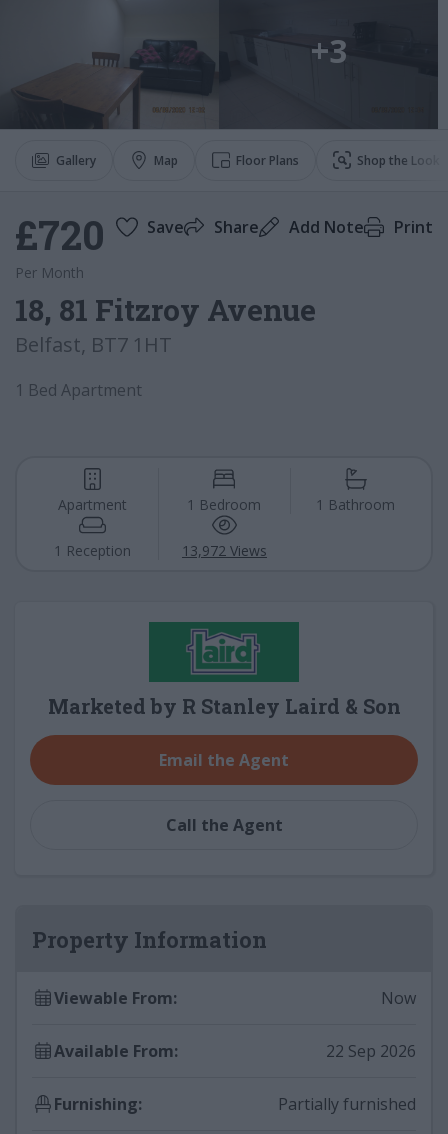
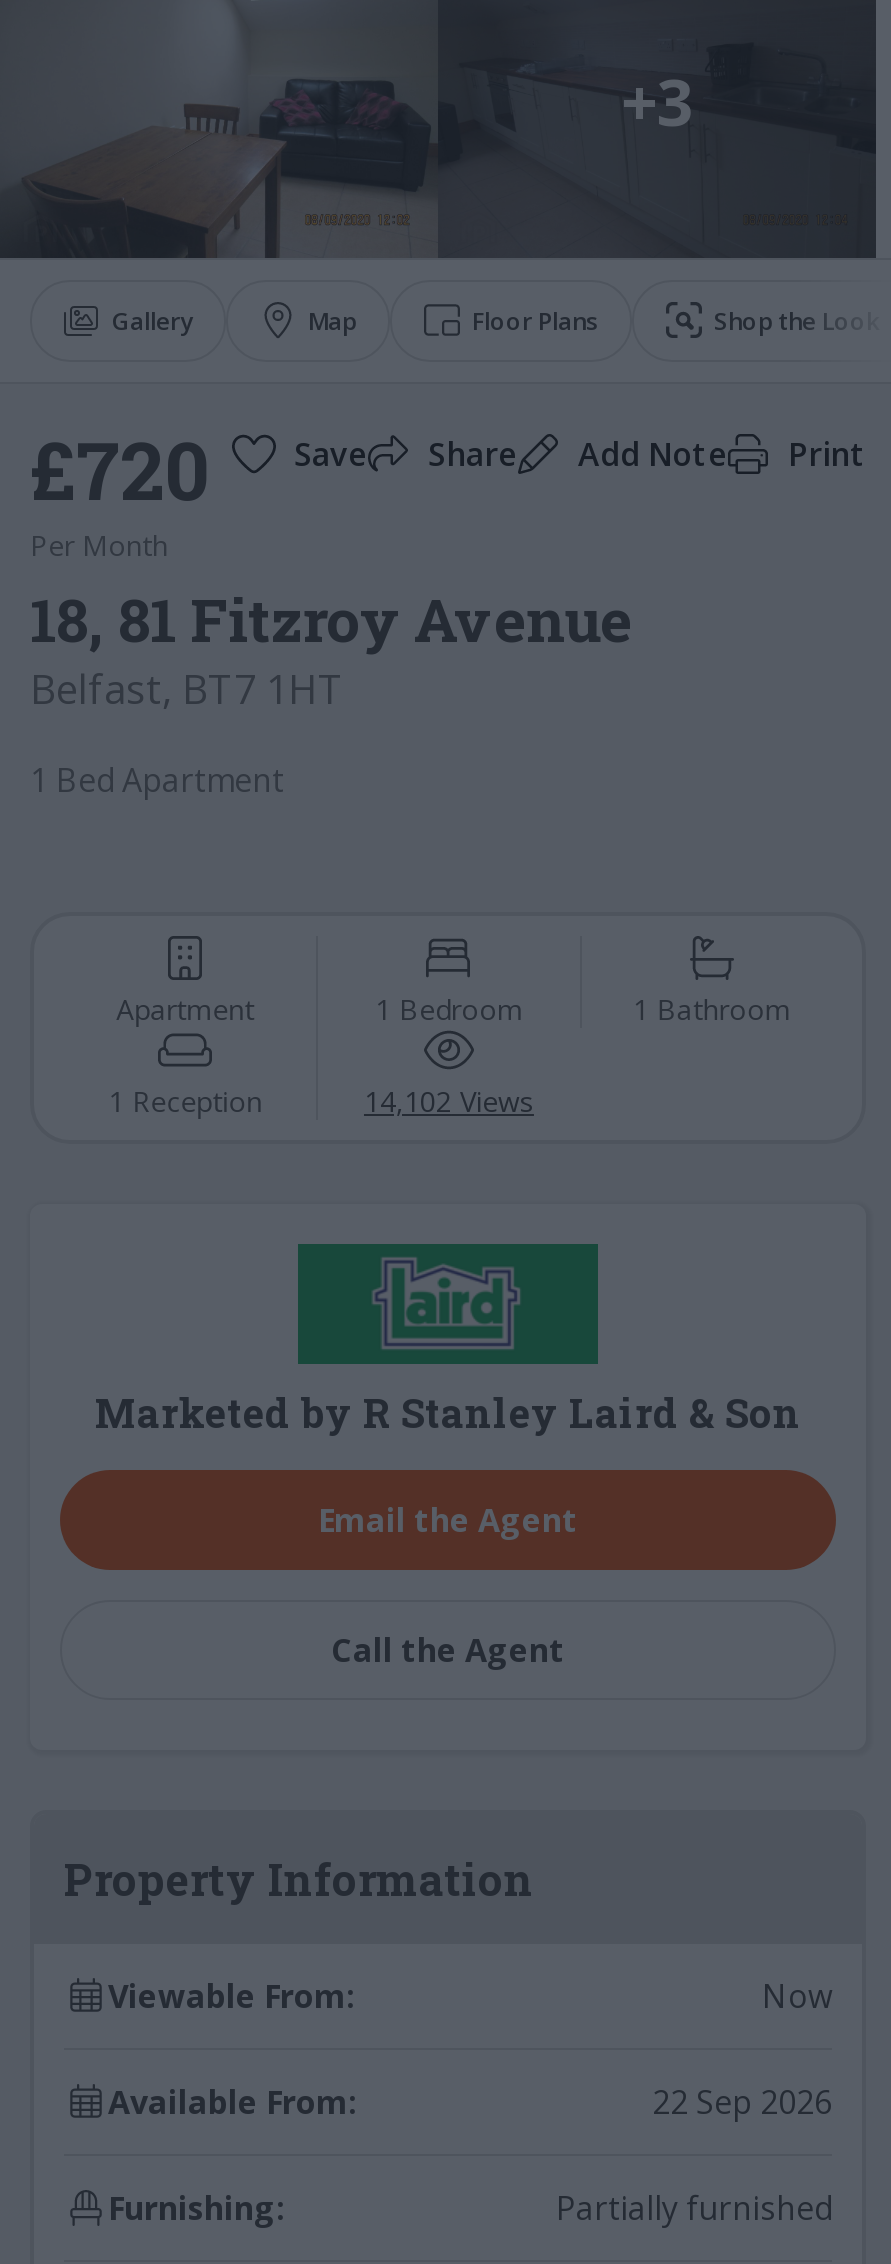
- 13,972 Views
+ 14,102 Views
